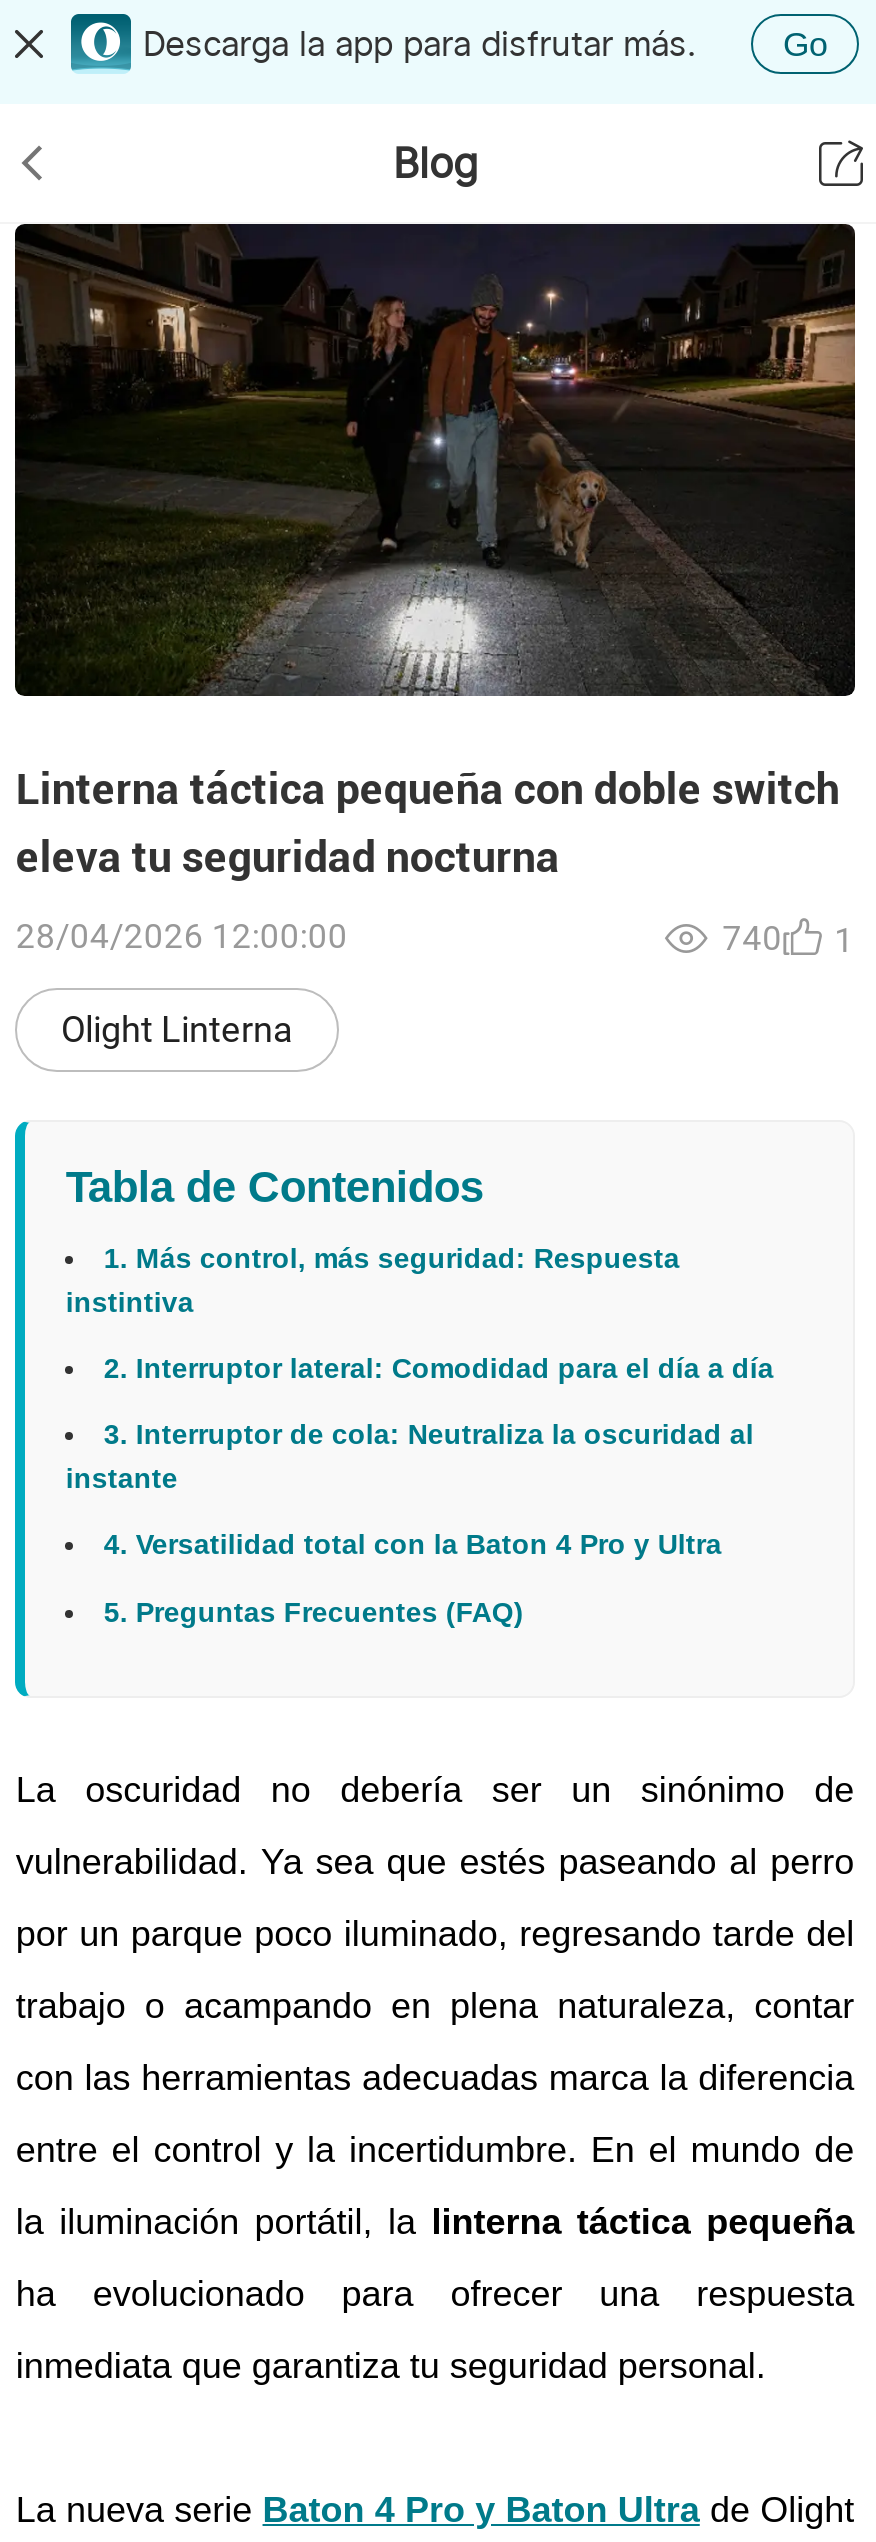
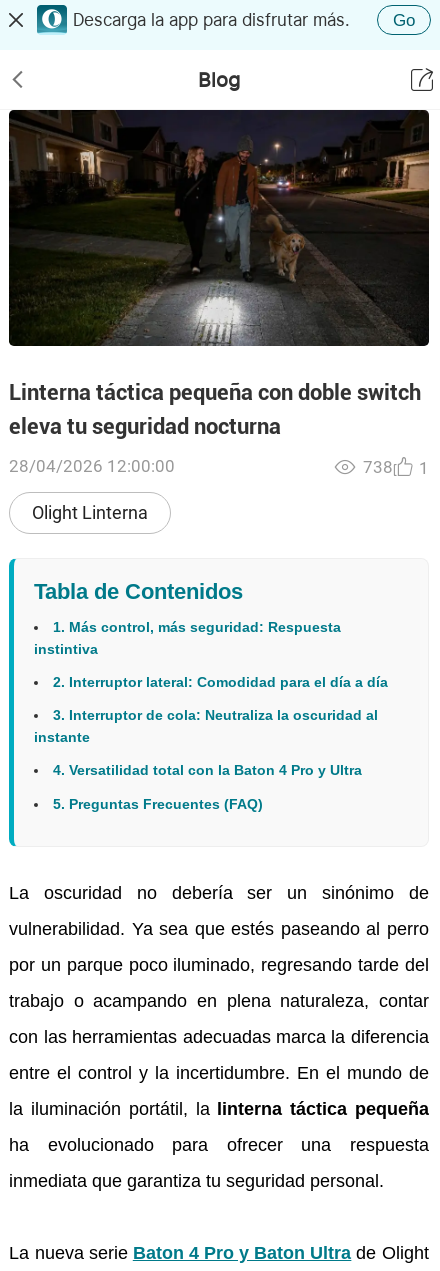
- 740 1
+ 738 1
